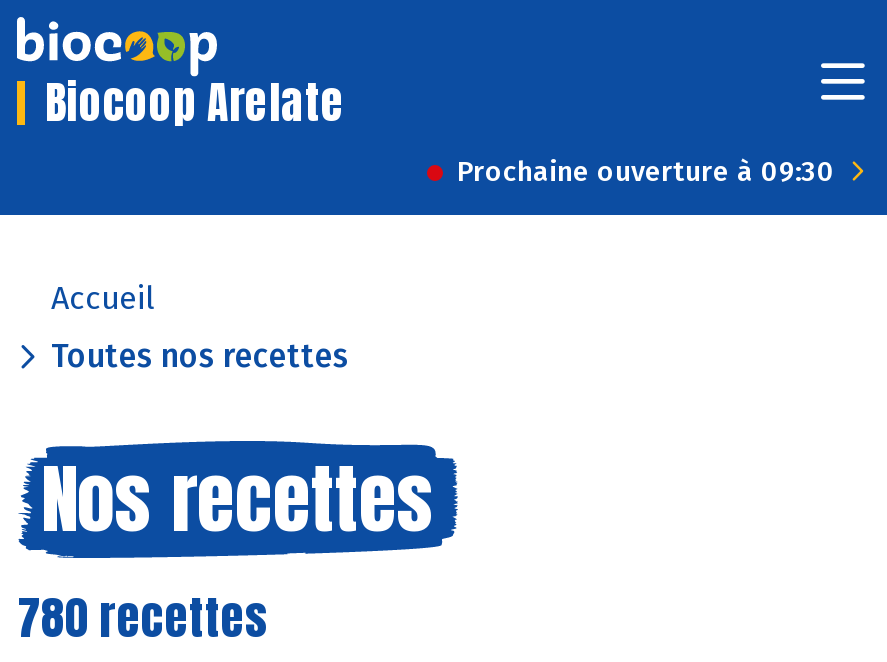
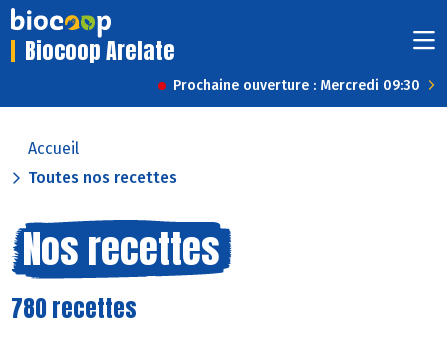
- Prochaine ouverture à 09:30
+ Prochaine ouverture : Mercredi 09:30
